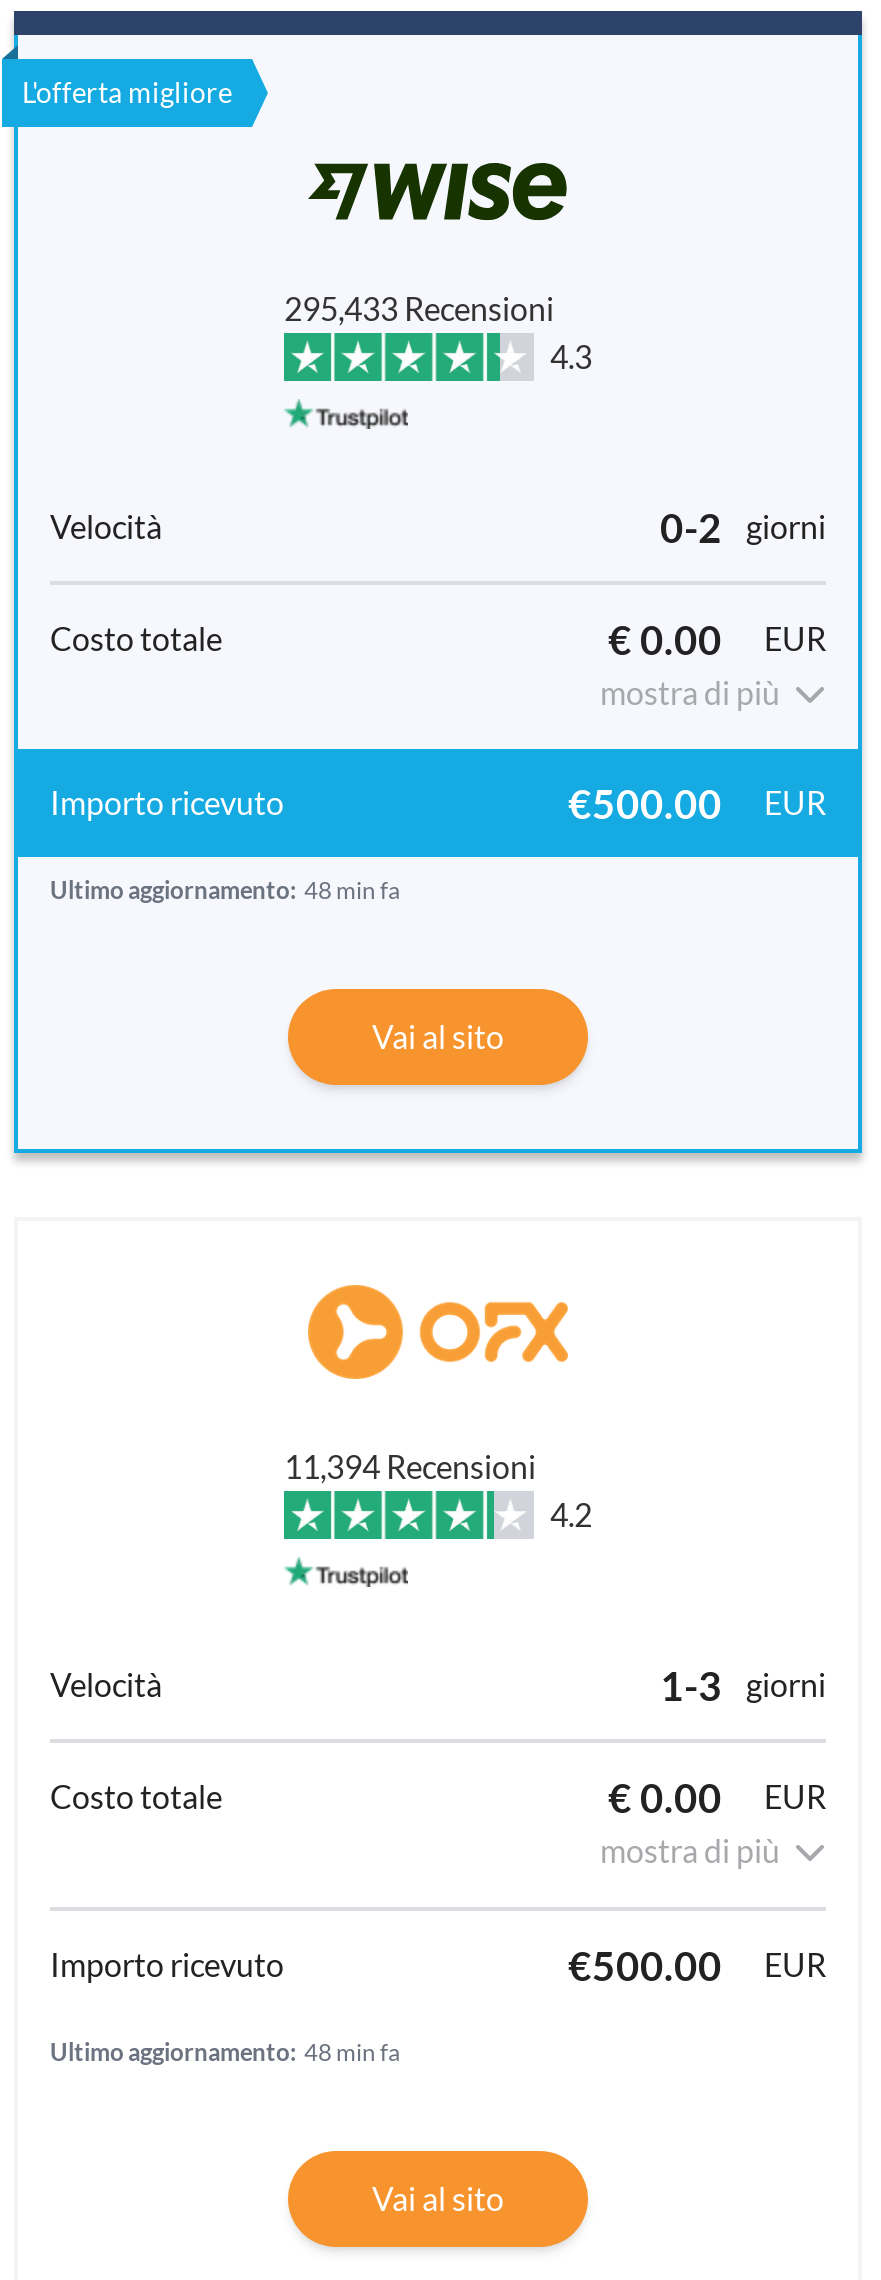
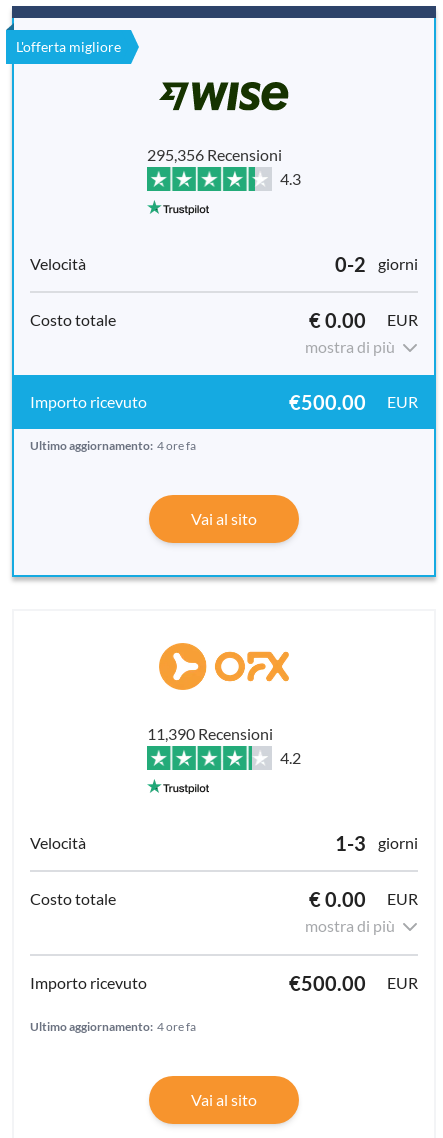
- 295,433 Recensioni
+ 295,356 Recensioni

- Ultimo aggiornamento: 48 min fa
+ Ultimo aggiornamento: 4 ore fa

- 11,394 Recensioni
+ 11,390 Recensioni

- Ultimo aggiornamento: 48 min fa
+ Ultimo aggiornamento: 4 ore fa
